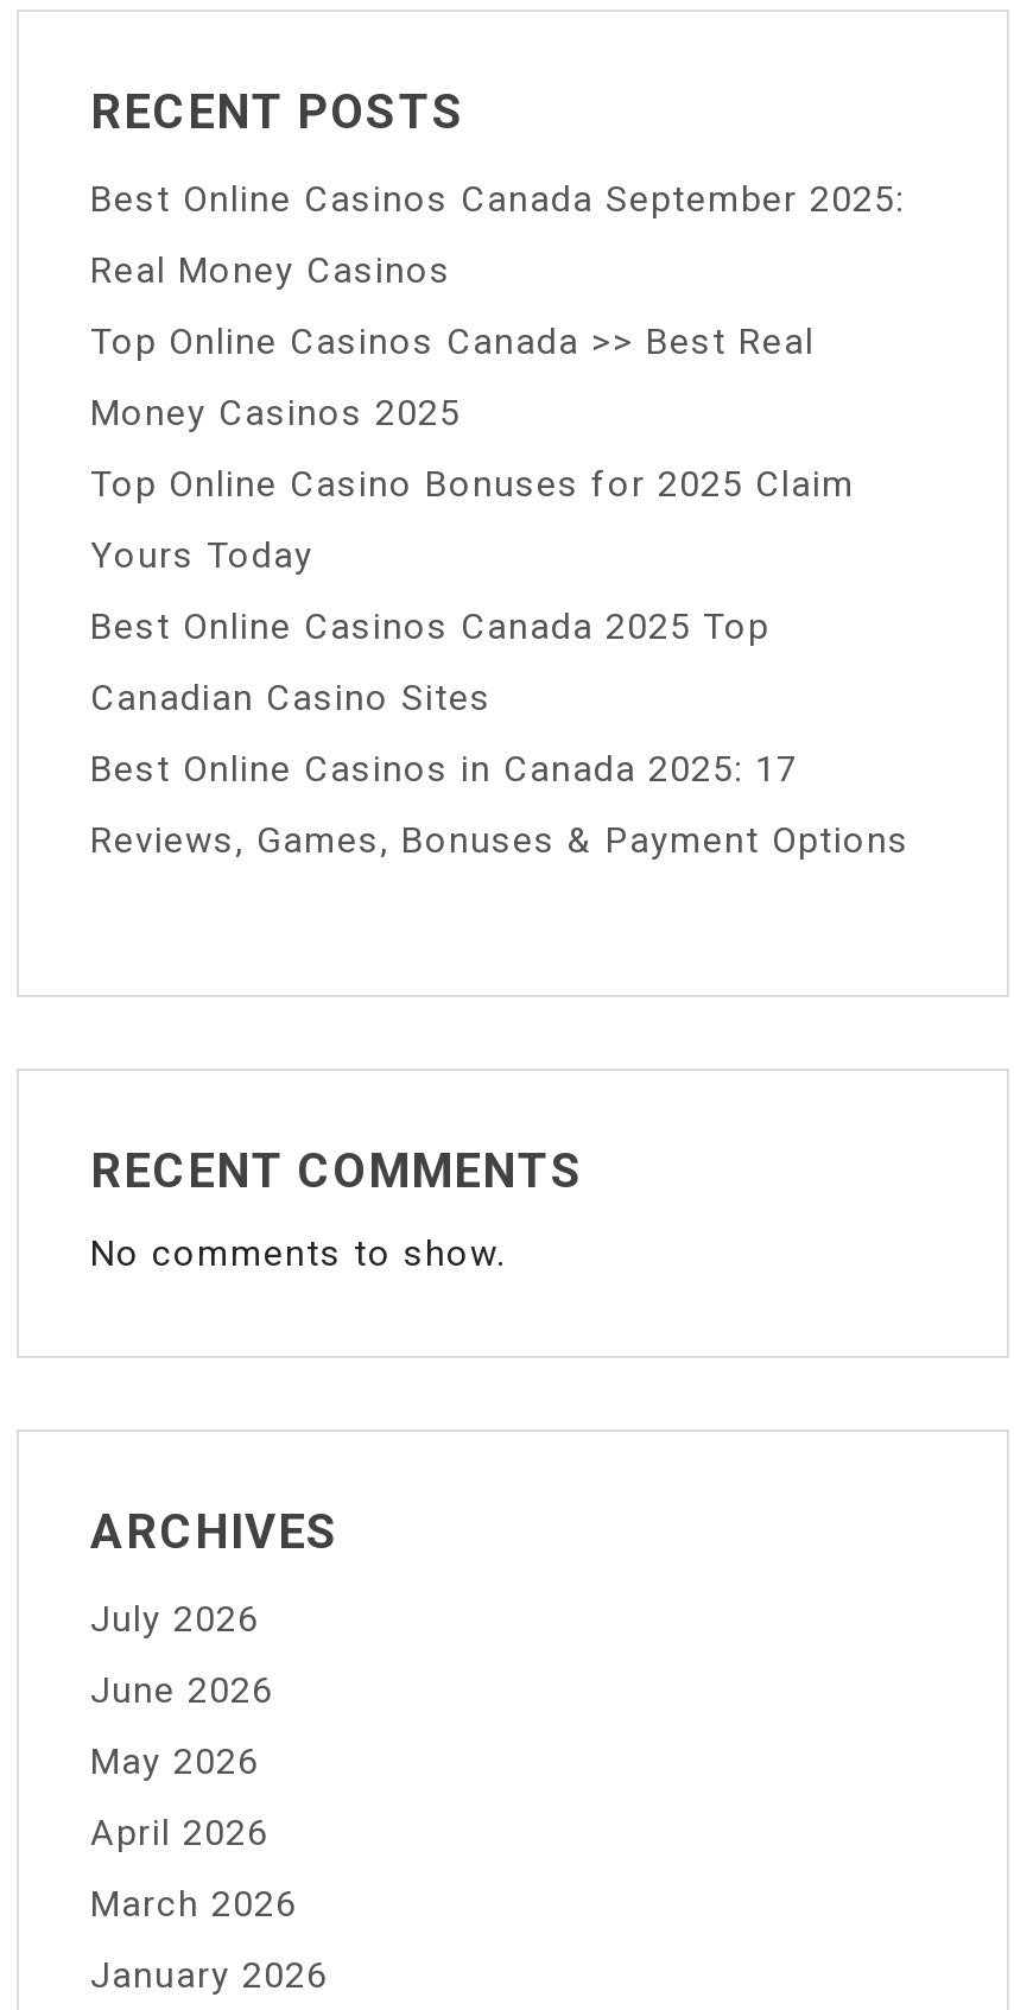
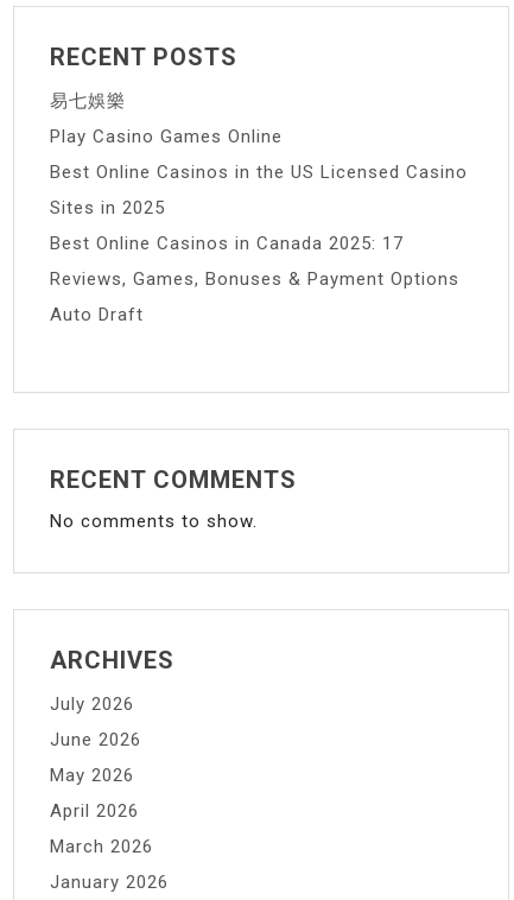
- Best Online Casinos Canada September 2025:
- Real Money Casinos
- Top Online Casinos Canada >> Best Real
- Money Casinos 2025
- Top Online Casino Bonuses for 2025 Claim
- Yours Today
- Best Online Casinos Canada 2025 Top
- Canadian Casino Sites
+ 易七娛樂
+ Play Casino Games Online
+ Best Online Casinos in the US Licensed Casino
+ Sites in 2025

moved up: Best Online Casinos in Canada 2025: 17 | Reviews, Games, Bonuses & Payment Options

+ Auto Draft
